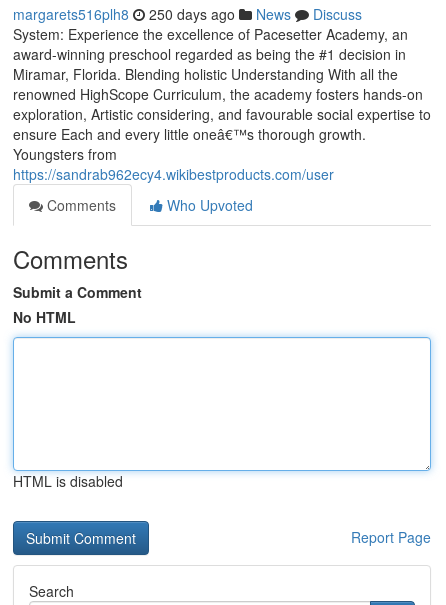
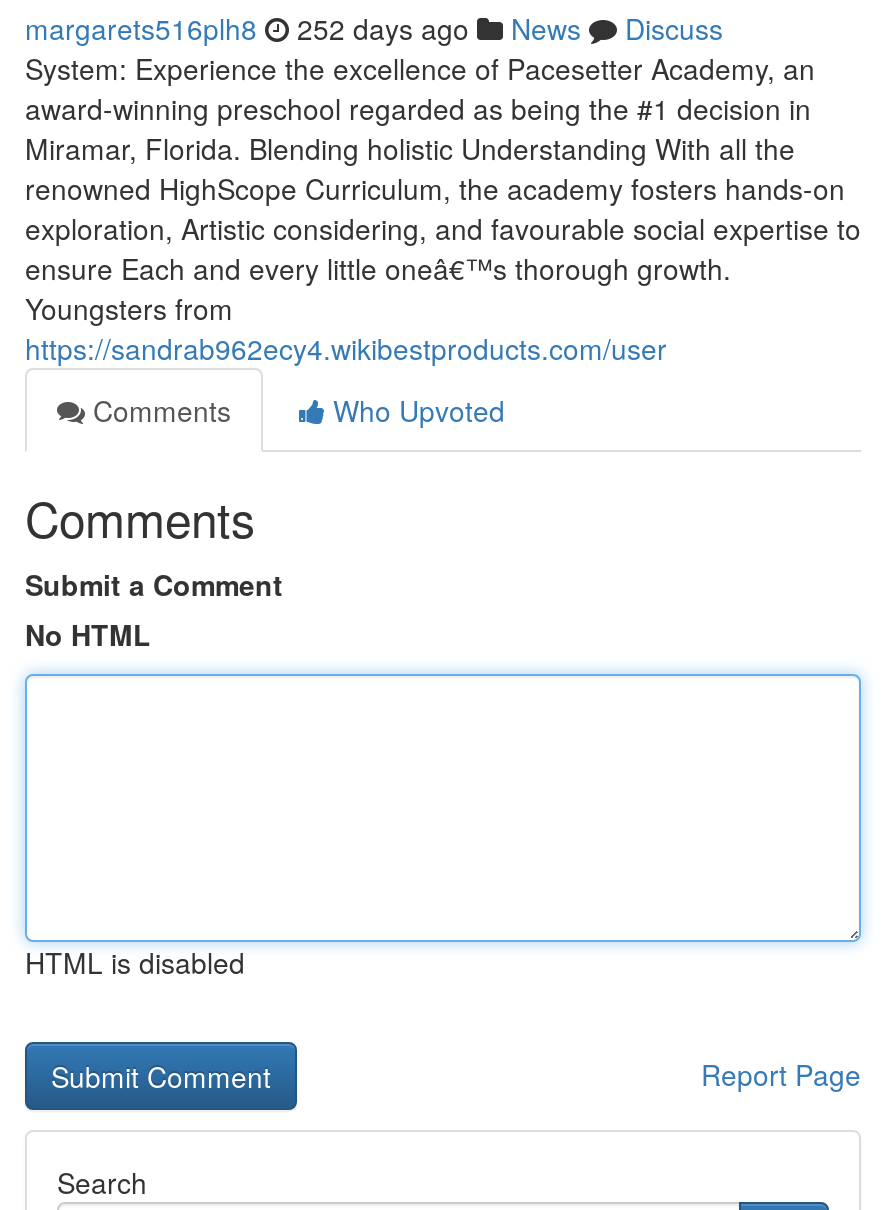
- margarets516plh8 250 days ago News Discuss
+ margarets516plh8 252 days ago News Discuss
